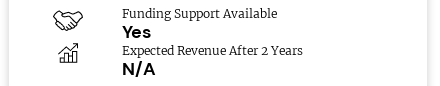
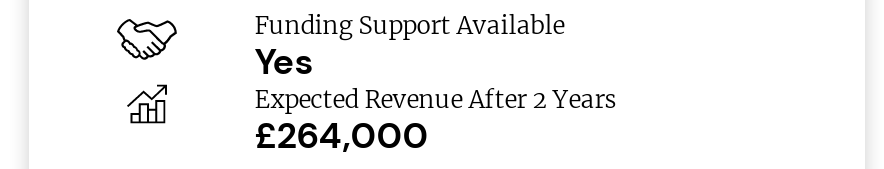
- N/A
+ £264,000
